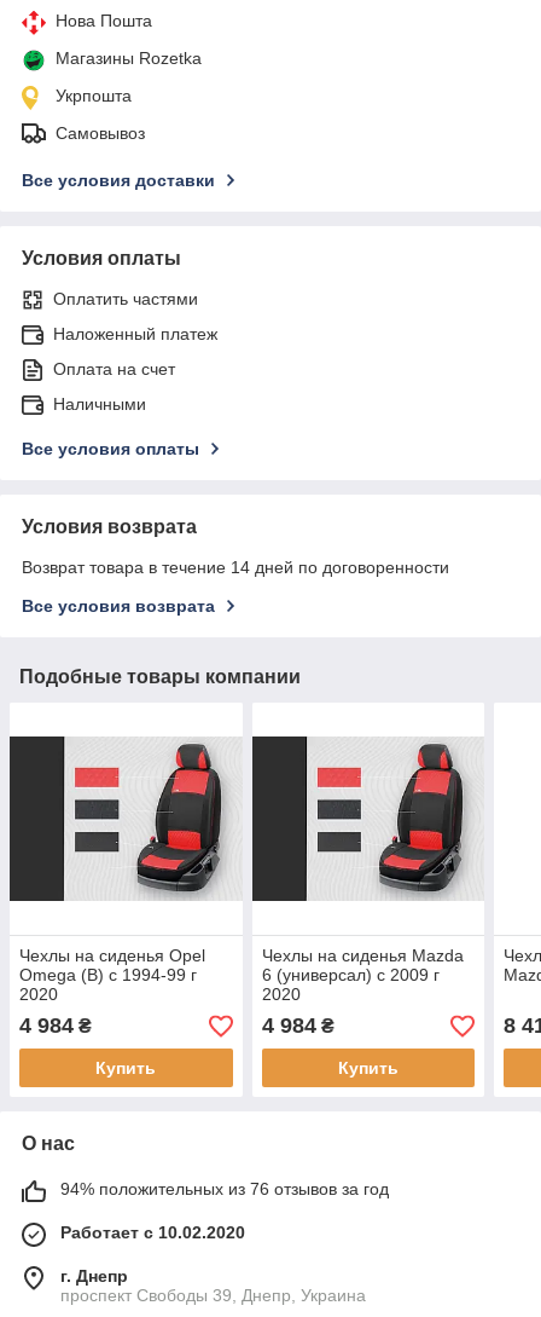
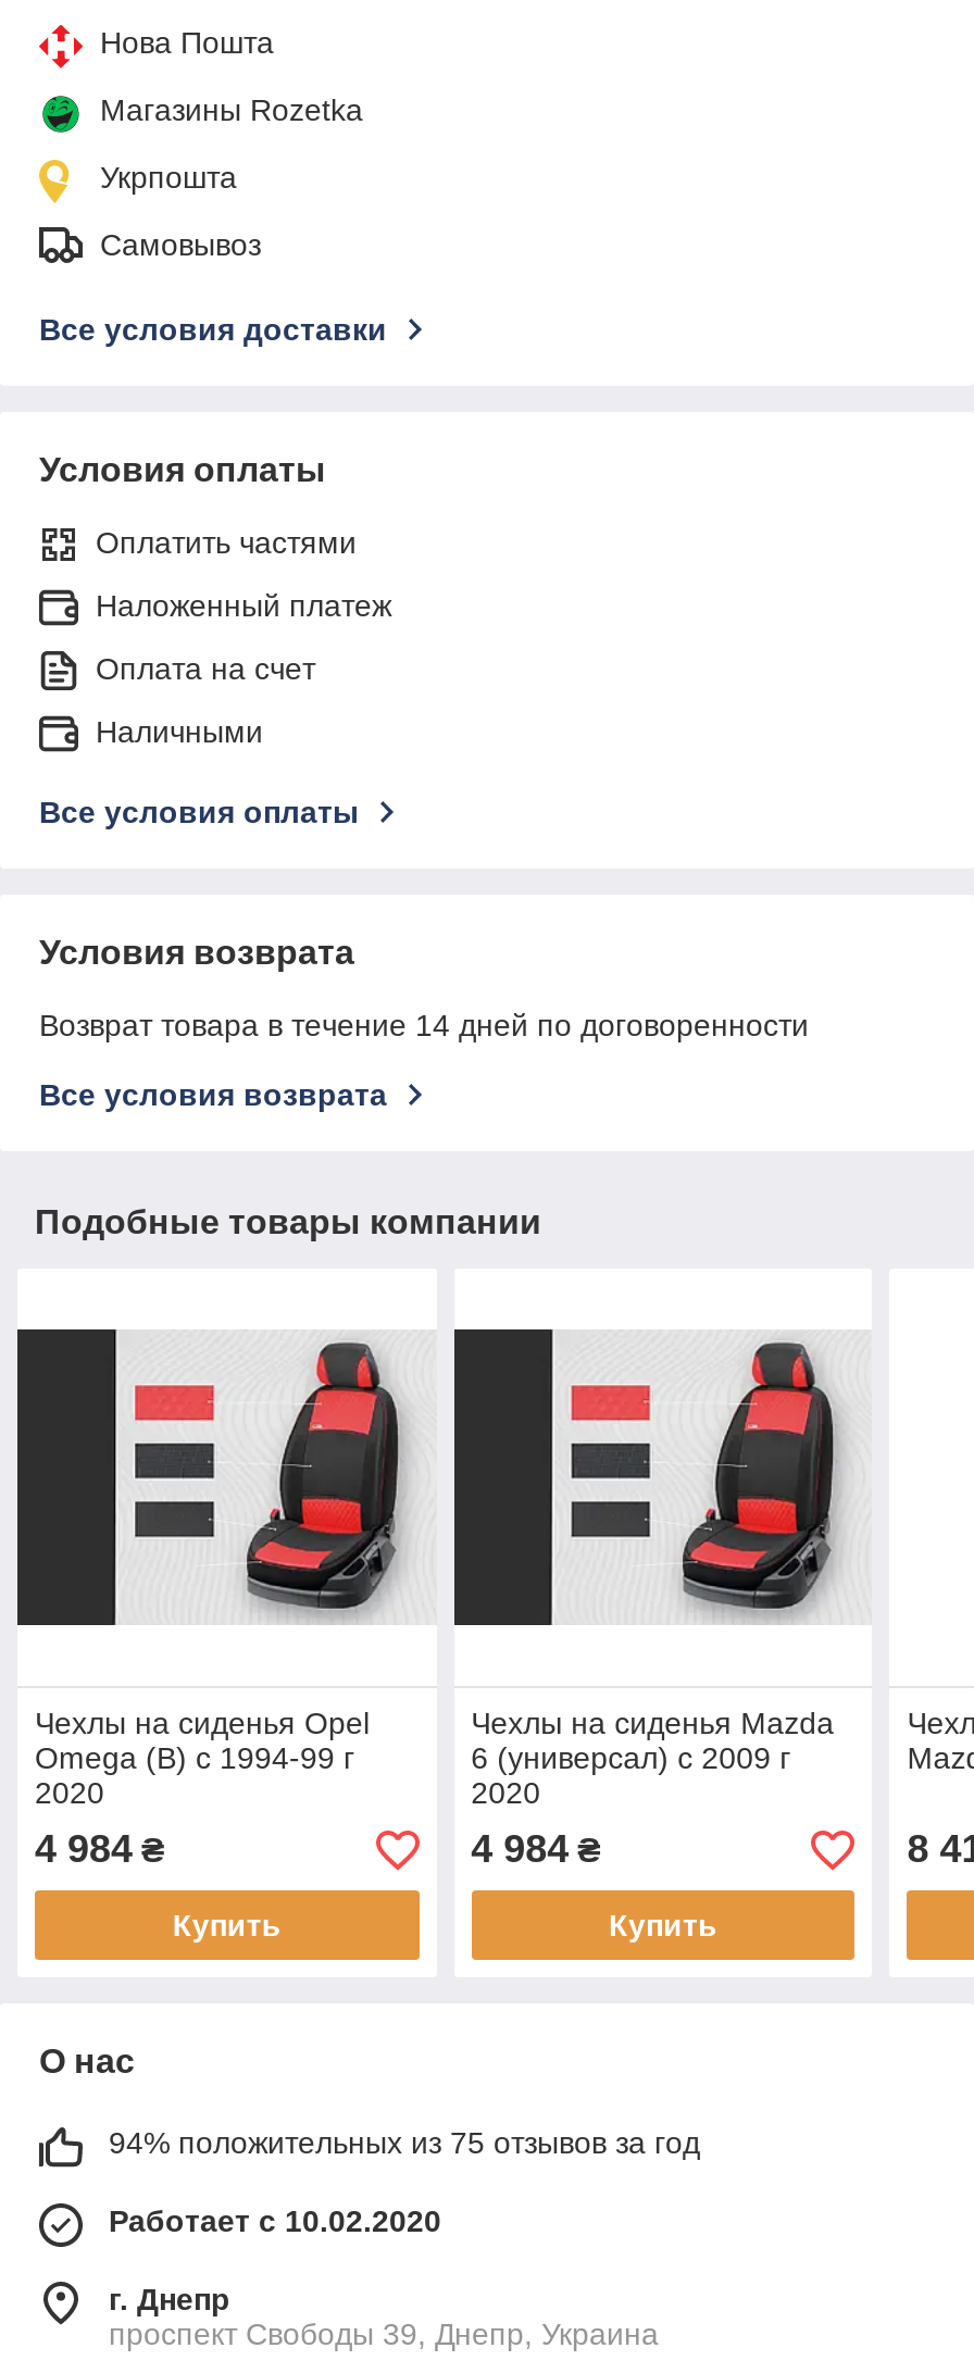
- 94% положительных из 76 отзывов за год
+ 94% положительных из 75 отзывов за год
